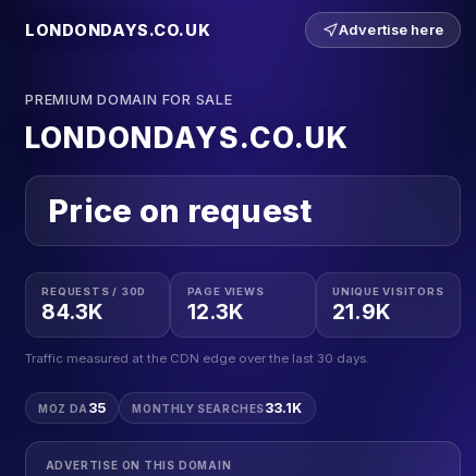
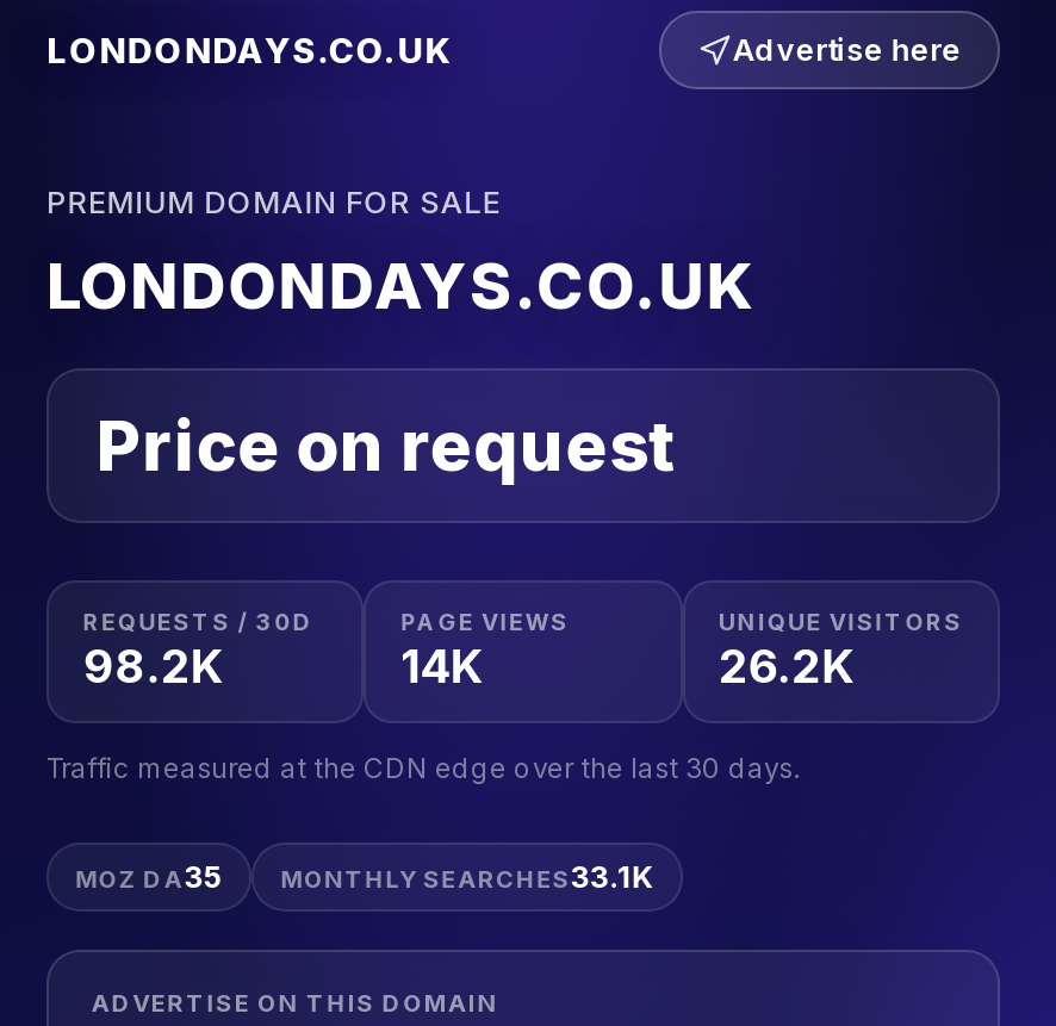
- 84.3K
+ 98.2K

- 12.3K
+ 14K

- 21.9K
+ 26.2K
